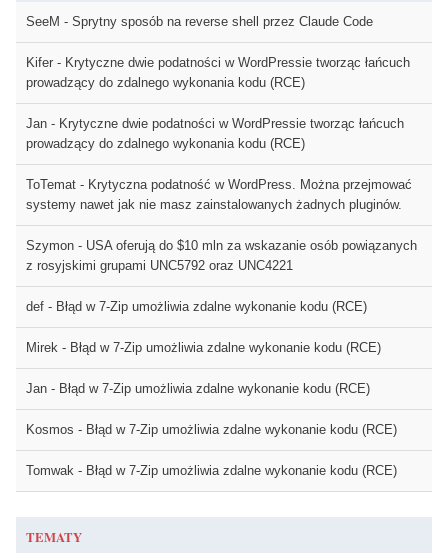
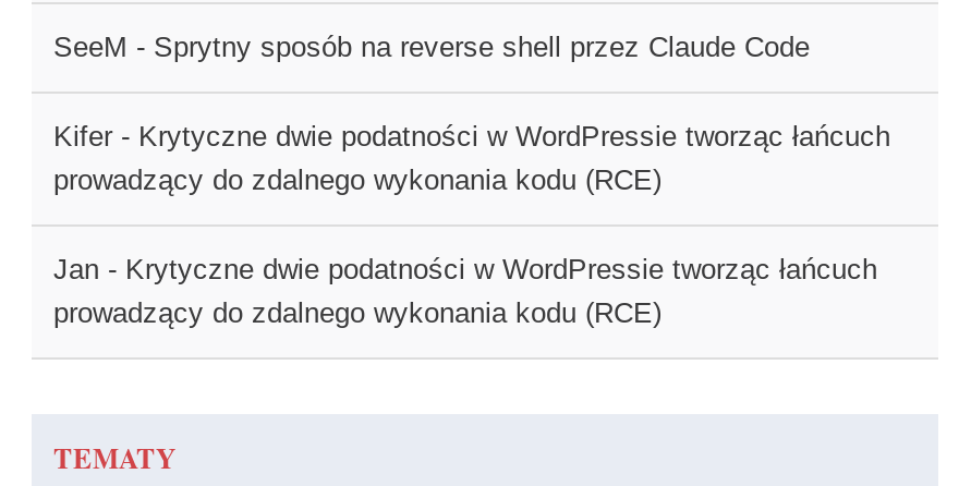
- ToTemat - Krytyczna podatność w WordPress. Można przejmować
- systemy nawet jak nie masz zainstalowanych żadnych pluginów.
- Szymon - USA oferują do $10 mln za wskazanie osób powiązanych
- z rosyjskimi grupami UNC5792 oraz UNC4221
- def - Błąd w 7-Zip umożliwia zdalne wykonanie kodu (RCE)
- Mirek - Błąd w 7-Zip umożliwia zdalne wykonanie kodu (RCE)
- Jan - Błąd w 7-Zip umożliwia zdalne wykonanie kodu (RCE)
- Kosmos - Błąd w 7-Zip umożliwia zdalne wykonanie kodu (RCE)
- Tomwak - Błąd w 7-Zip umożliwia zdalne wykonanie kodu (RCE)
